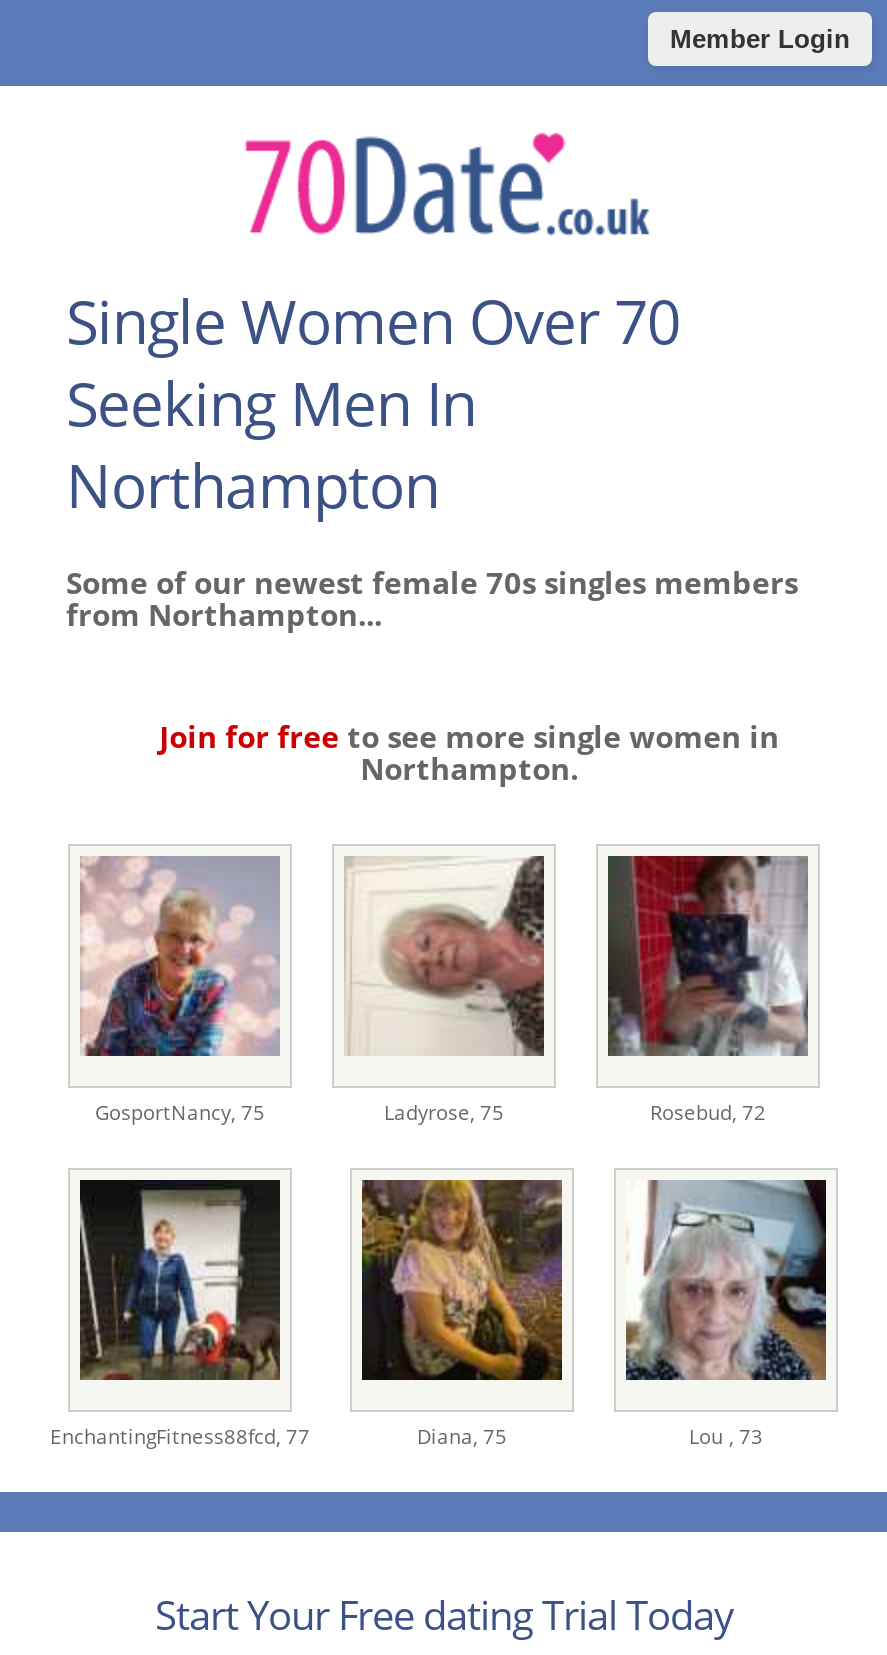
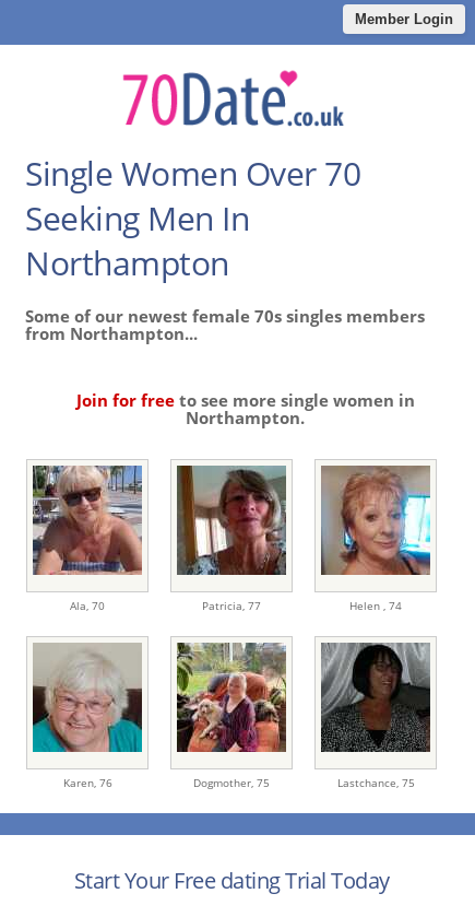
- [image]
- GosportNancy, 75
- Ladyrose, 75
- Rosebud, 72
+ [image]
+ Ala, 70
+ Patricia, 77
+ Helen , 74

- [image]
+ [image]

- [image]
+ [image]

- [image]
- EnchantingFitness88fcd, 77
- Diana, 75
- Lou , 73
+ [image]
+ Karen, 76
+ Dogmother, 75
+ Lastchance, 75

- [image]
+ [image]

- [image]
+ [image]
